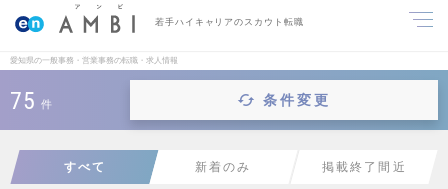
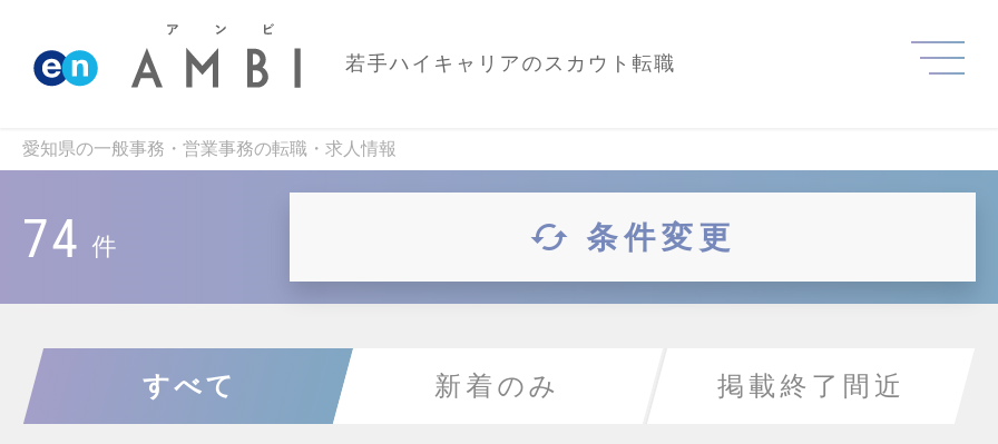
- 75 件
+ 74 件
